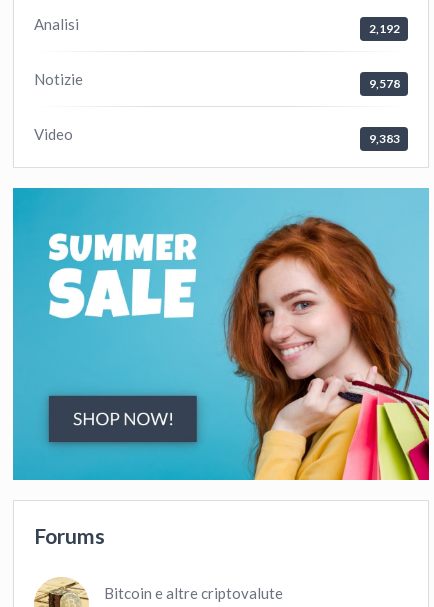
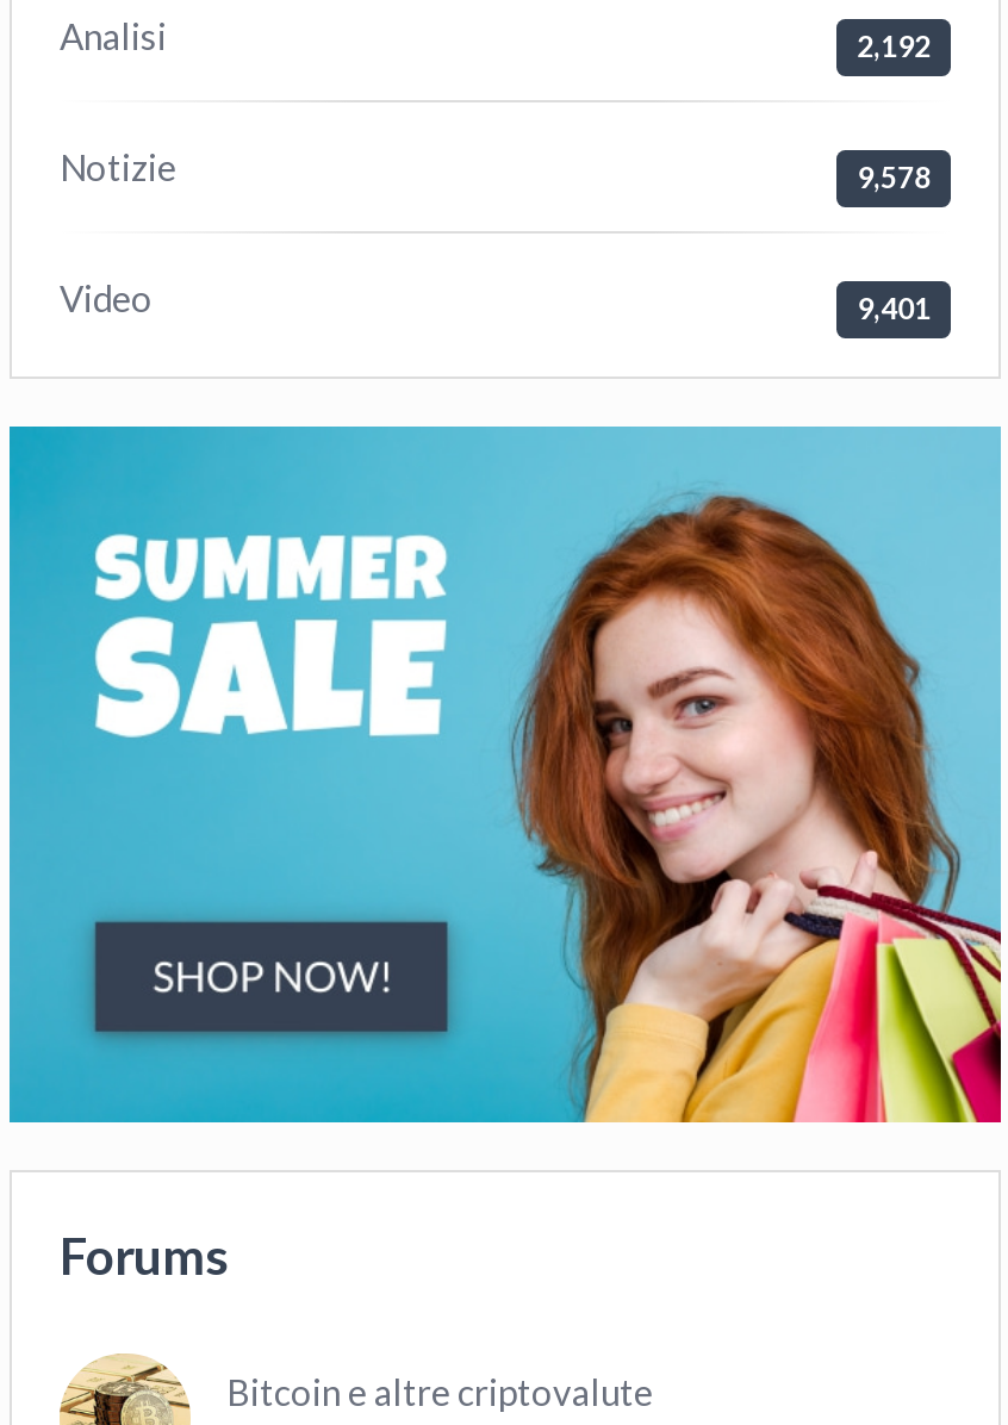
- 9,383
+ 9,401
